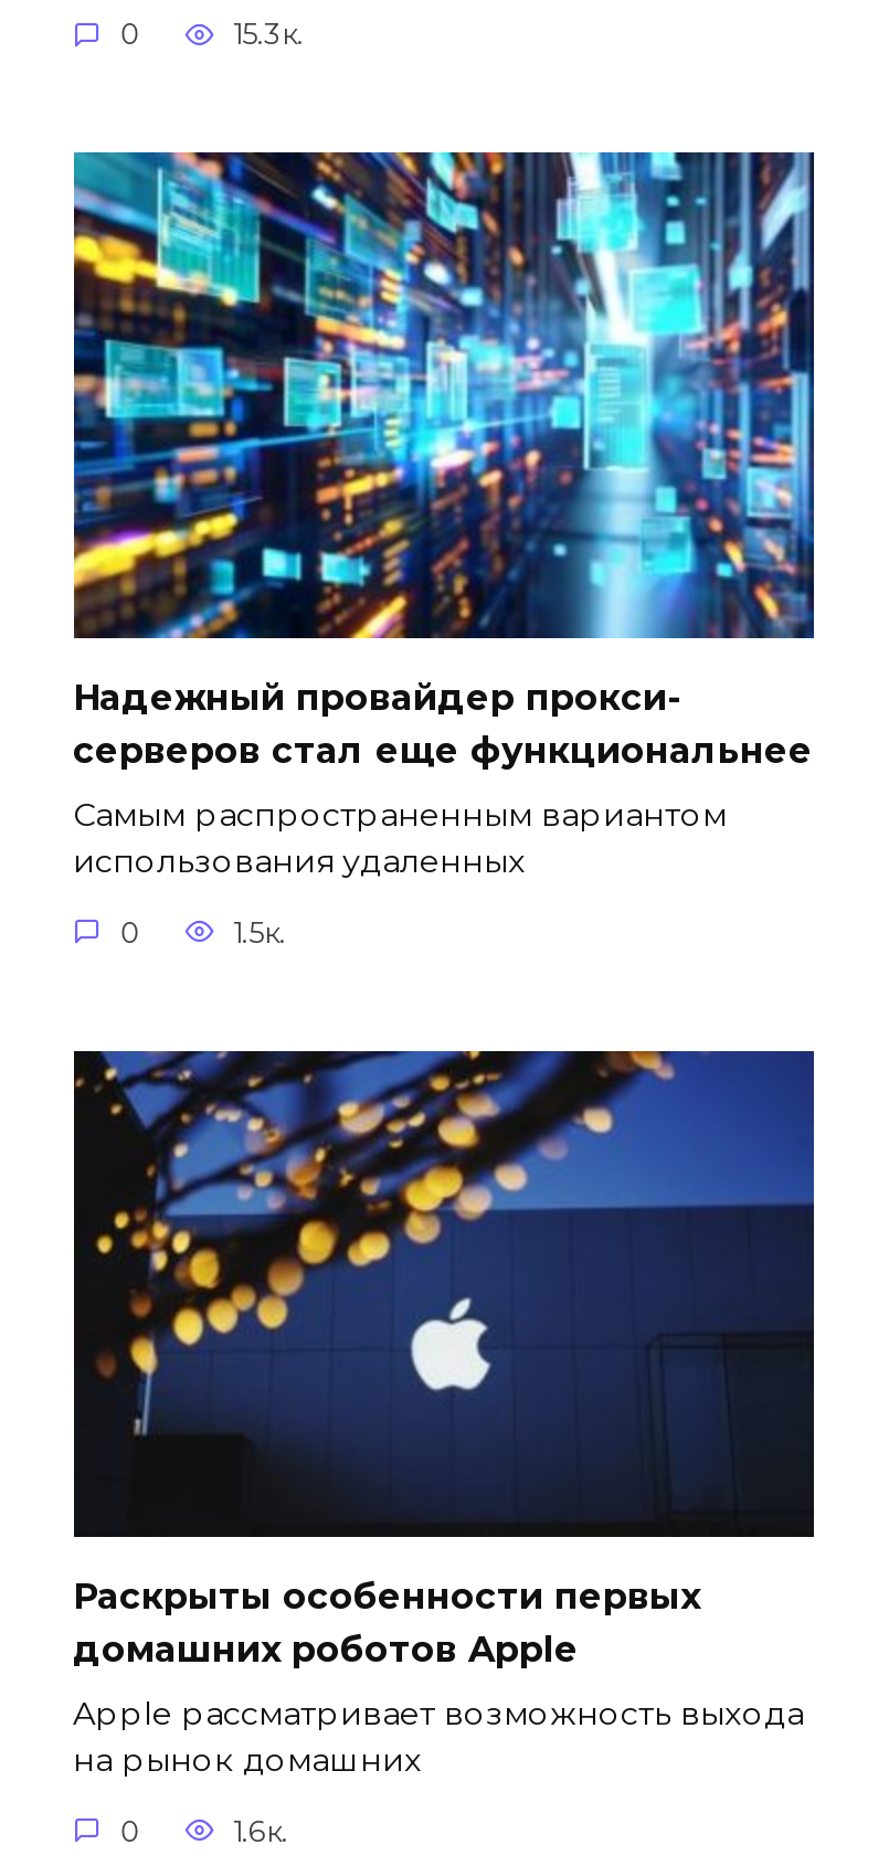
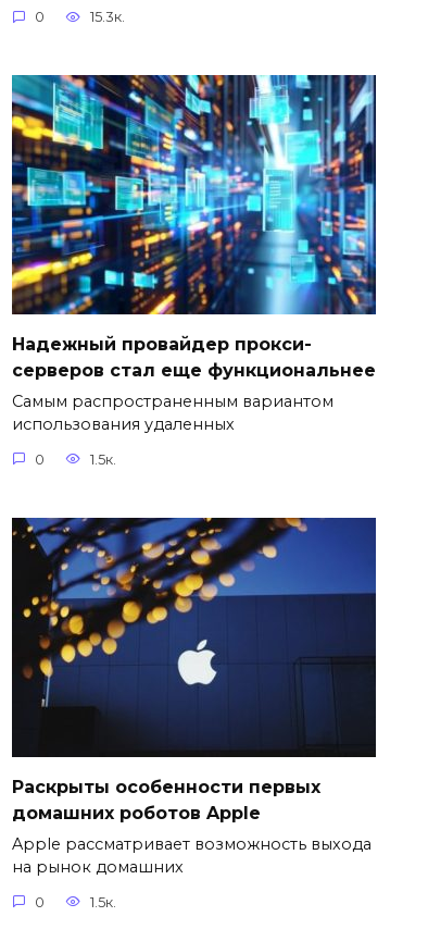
- 1.6к.
+ 1.5к.
